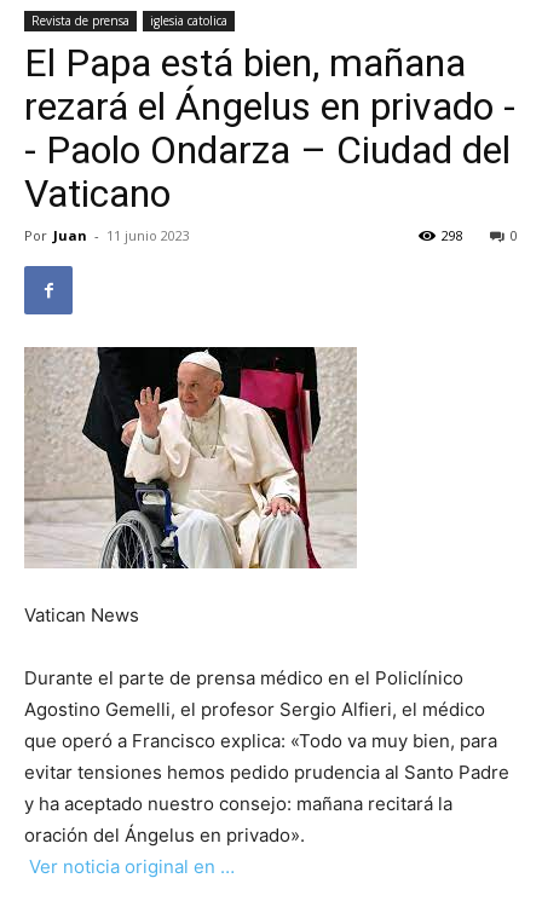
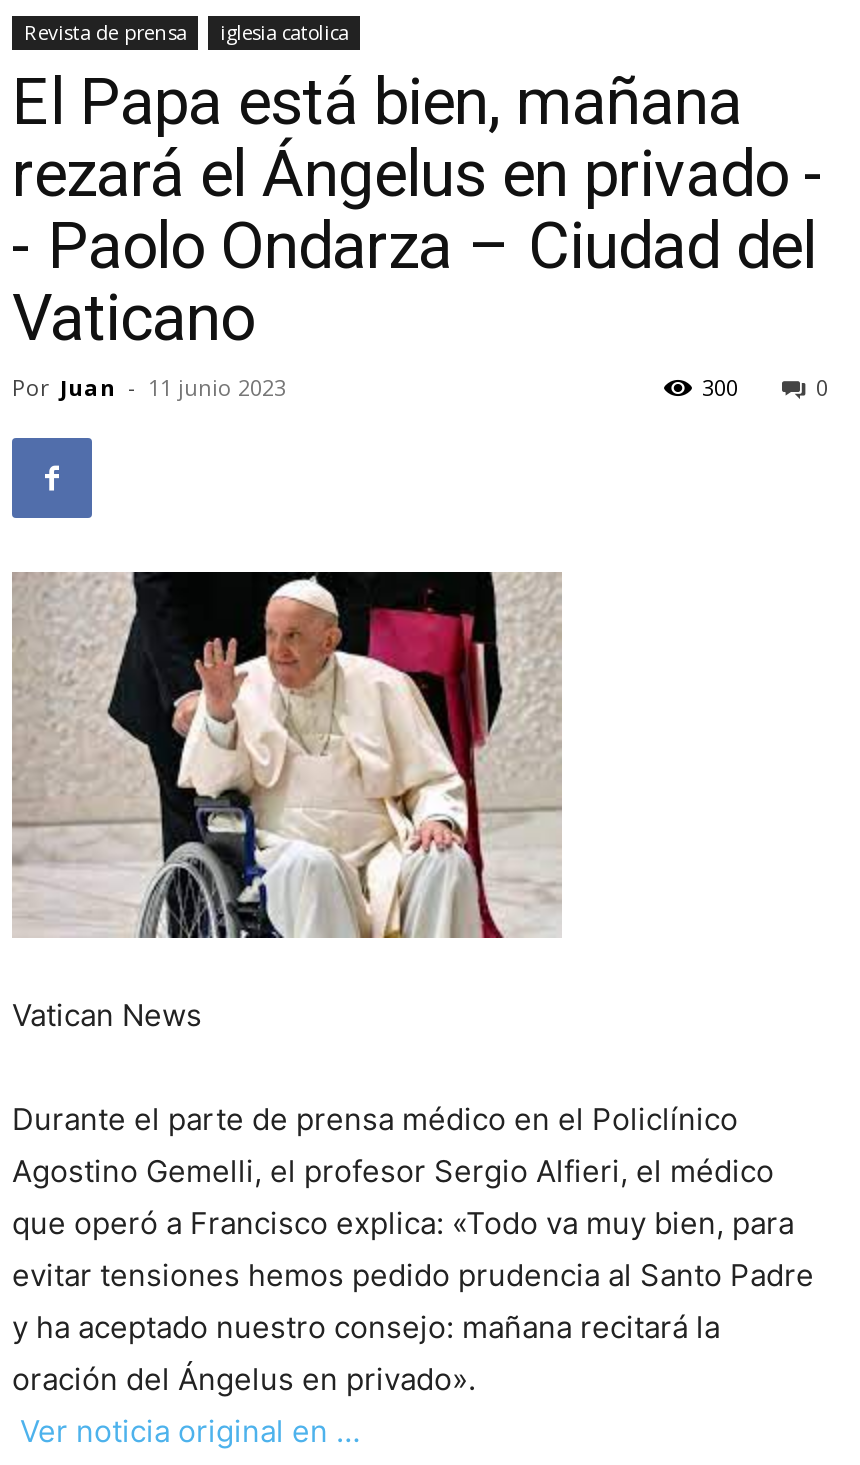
- 298
+ 300
